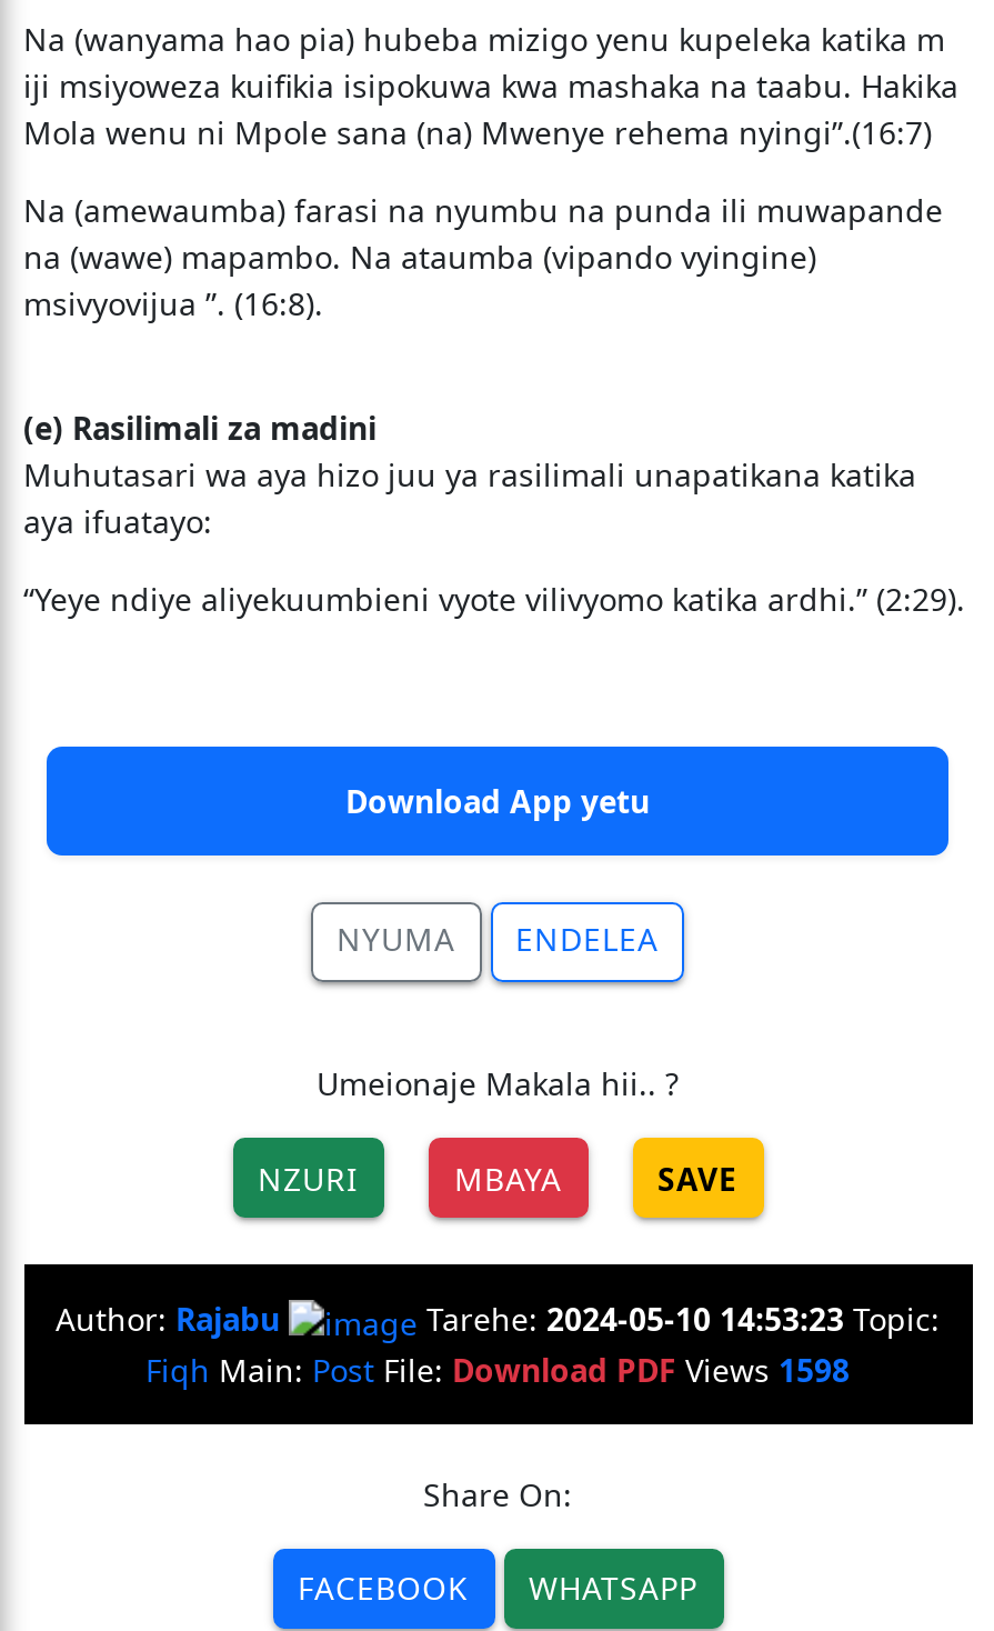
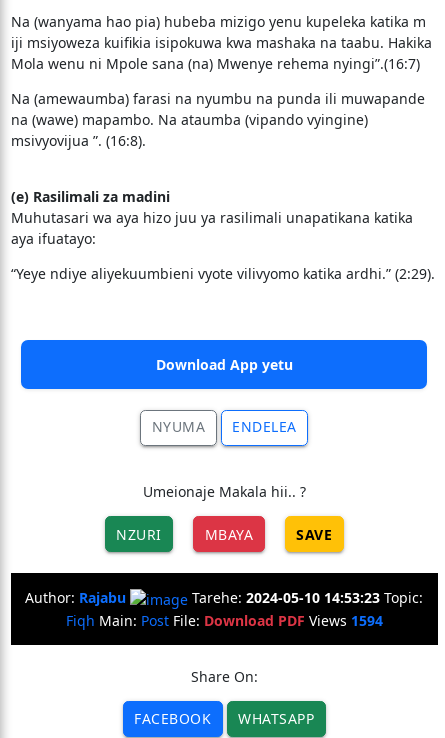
- Fiqh Main: Post File: Download PDF Views 1598
+ Fiqh Main: Post File: Download PDF Views 1594
